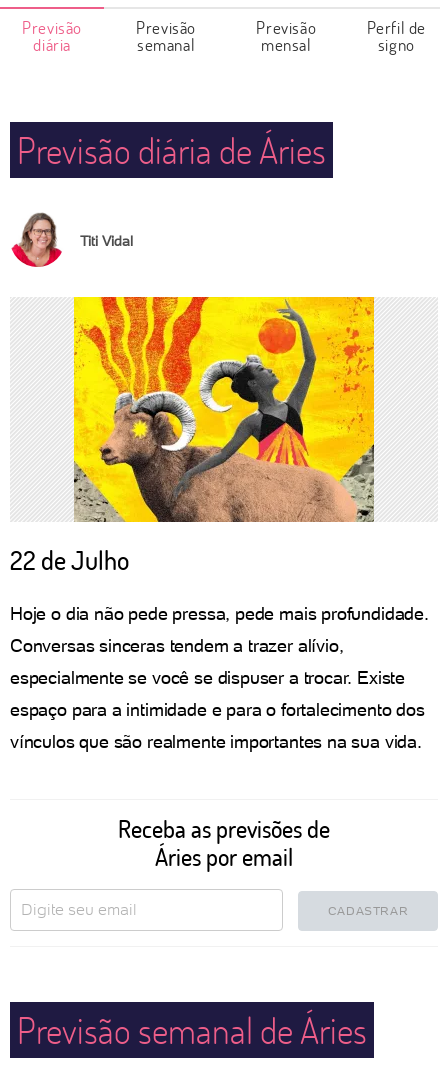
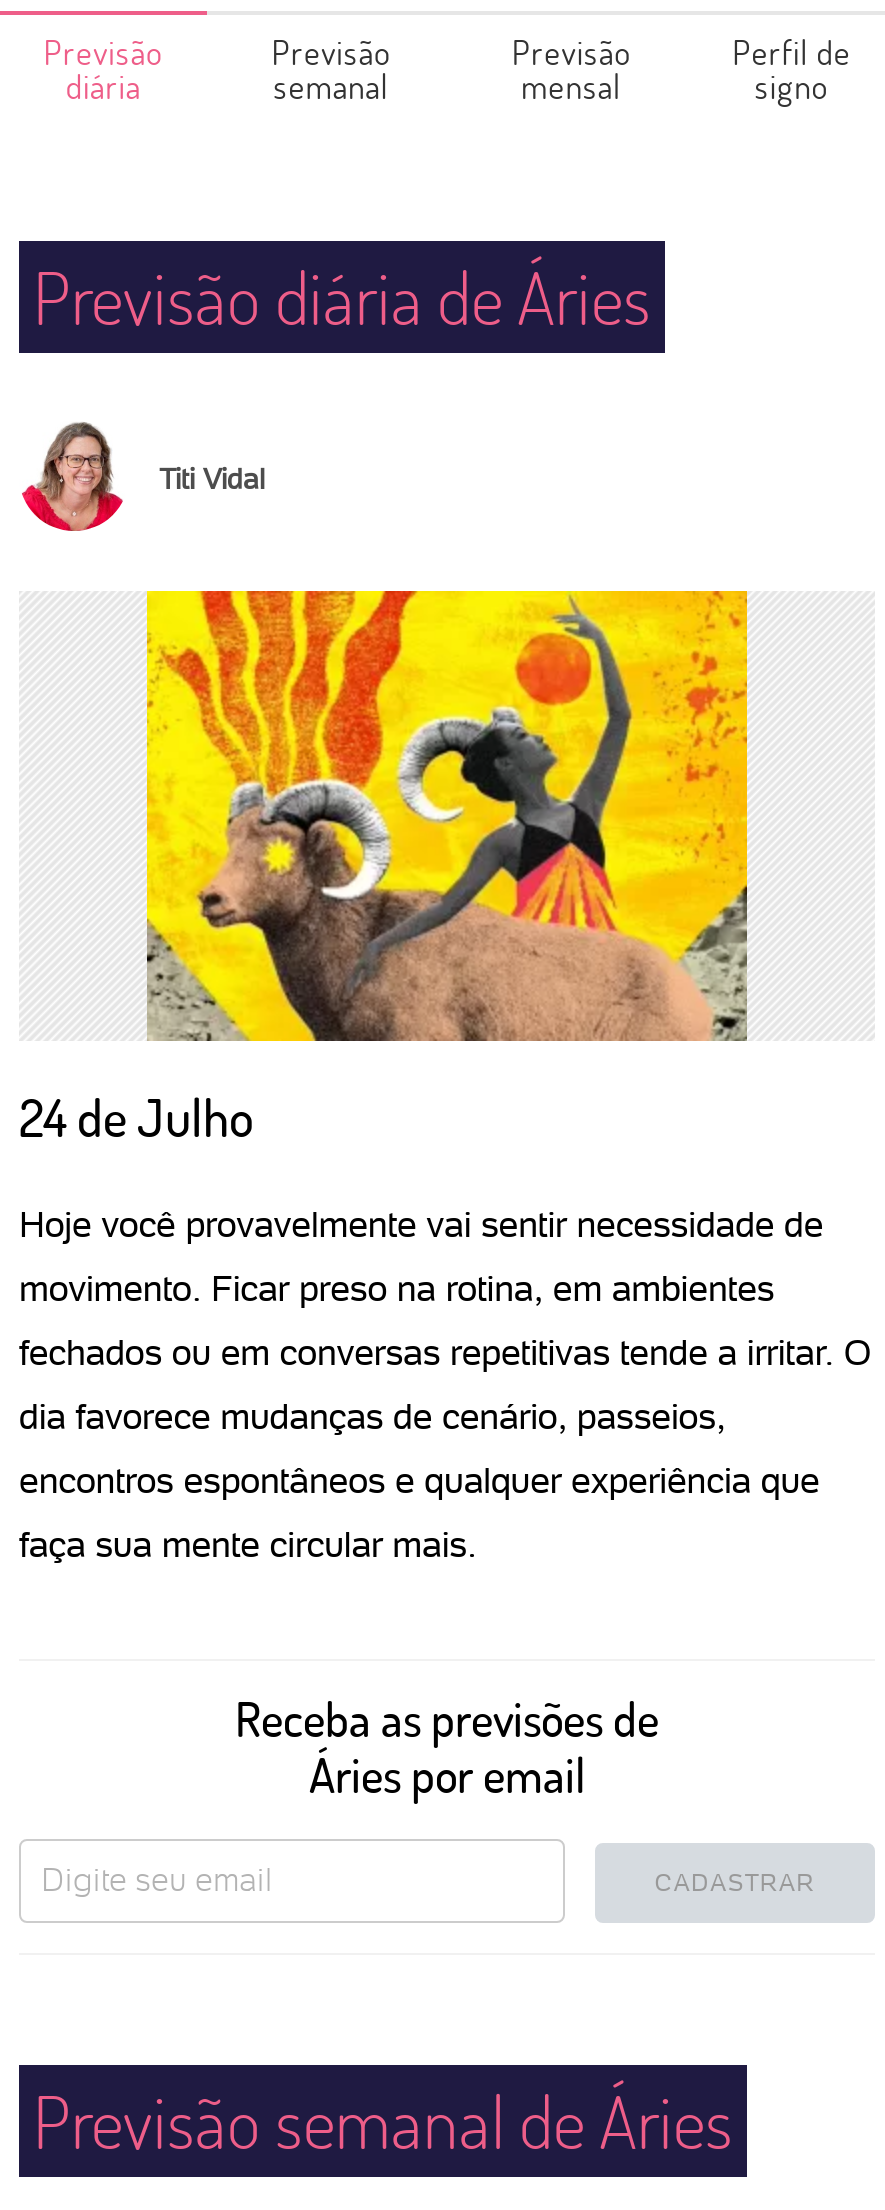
- 22 de Julho
- Hoje o dia não pede pressa, pede mais profundidade.
- Conversas sinceras tendem a trazer alívio,
- especialmente se você se dispuser a trocar. Existe
- espaço para a intimidade e para o fortalecimento dos
- vínculos que são realmente importantes na sua vida.
+ 24 de Julho
+ Hoje você provavelmente vai sentir necessidade de
+ movimento. Ficar preso na rotina, em ambientes
+ fechados ou em conversas repetitivas tende a irritar. O
+ dia favorece mudanças de cenário, passeios,
+ encontros espontâneos e qualquer experiência que
+ faça sua mente circular mais.
